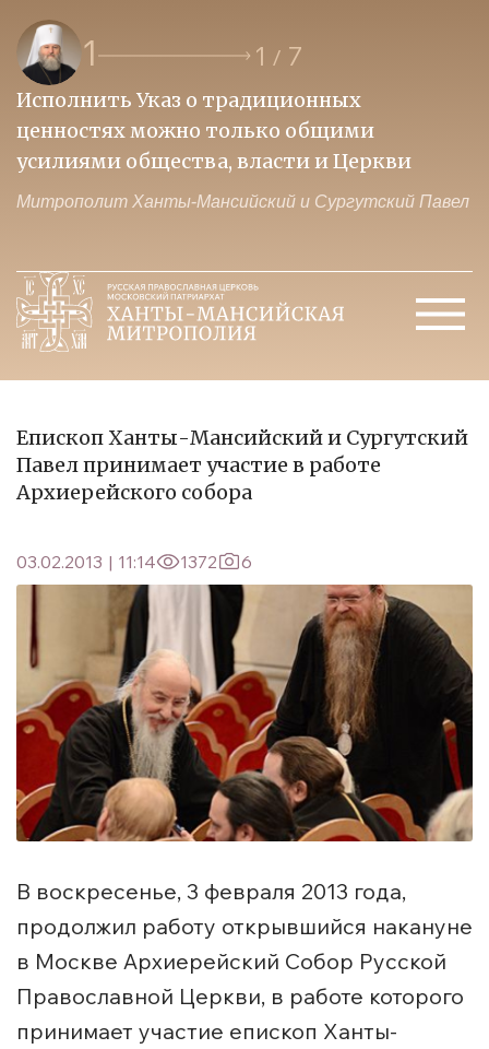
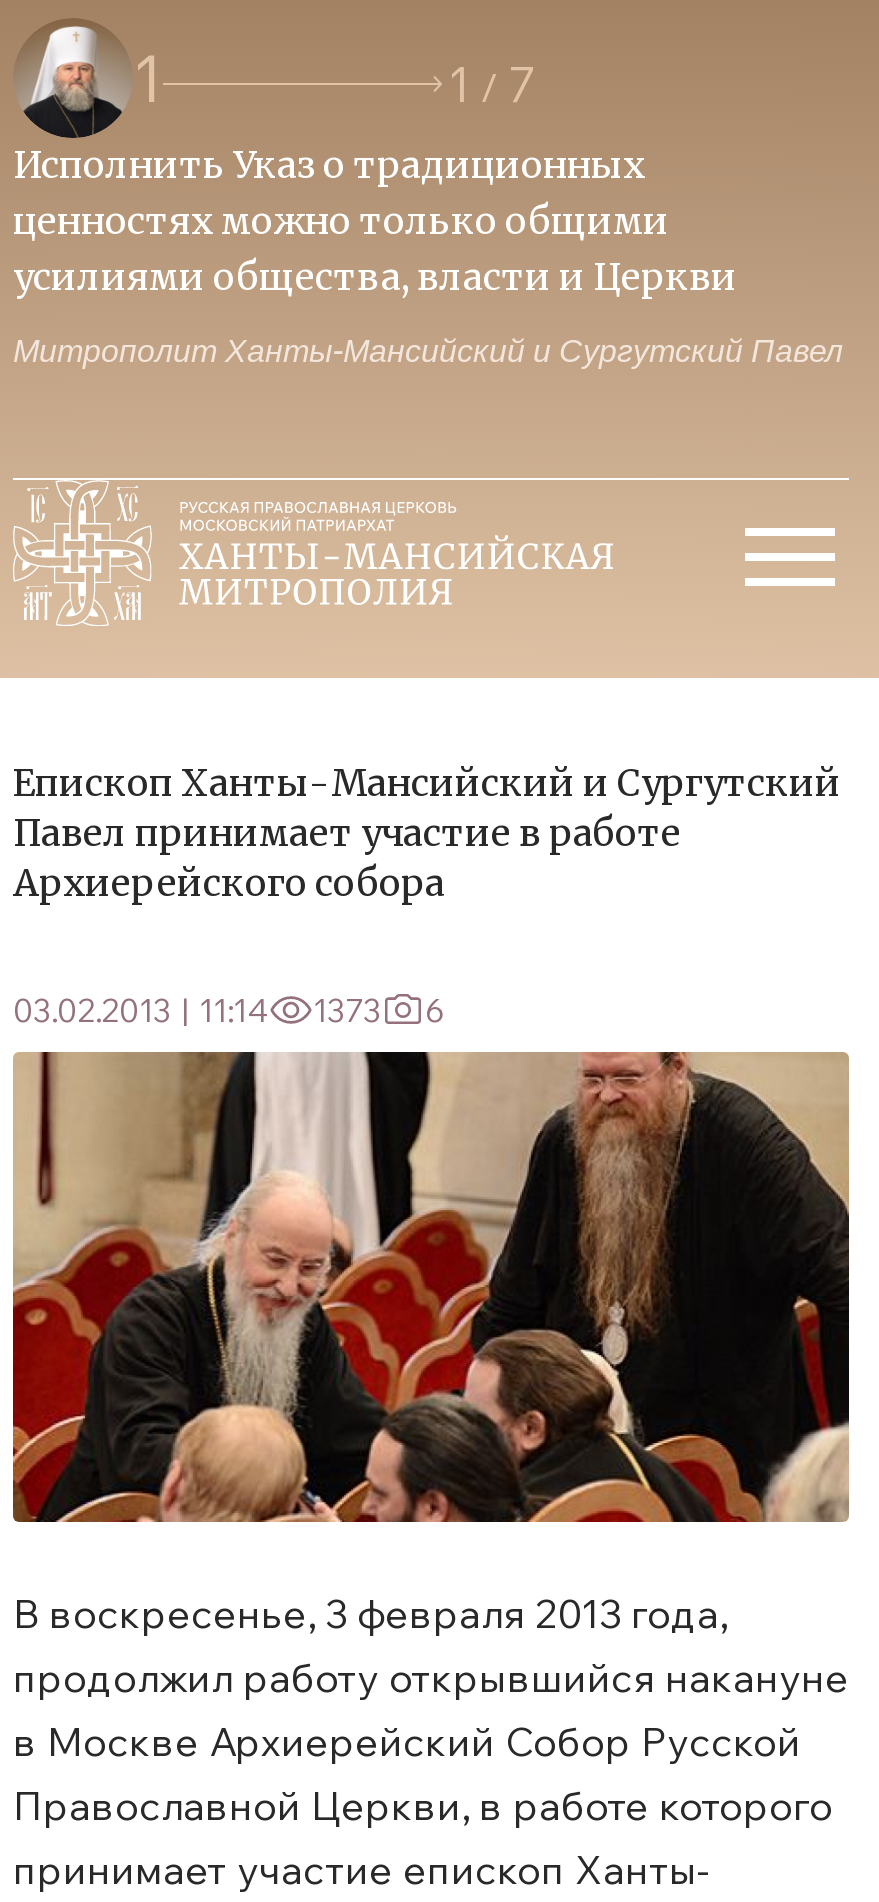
- 1372
+ 1373
